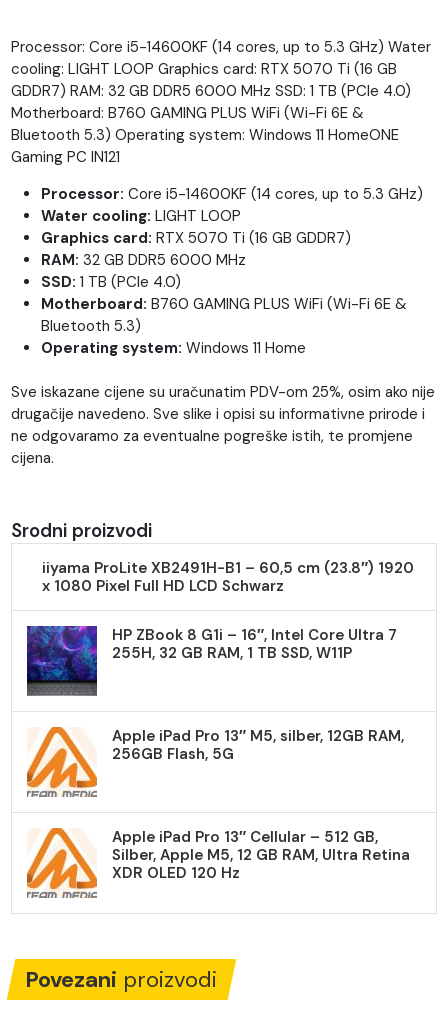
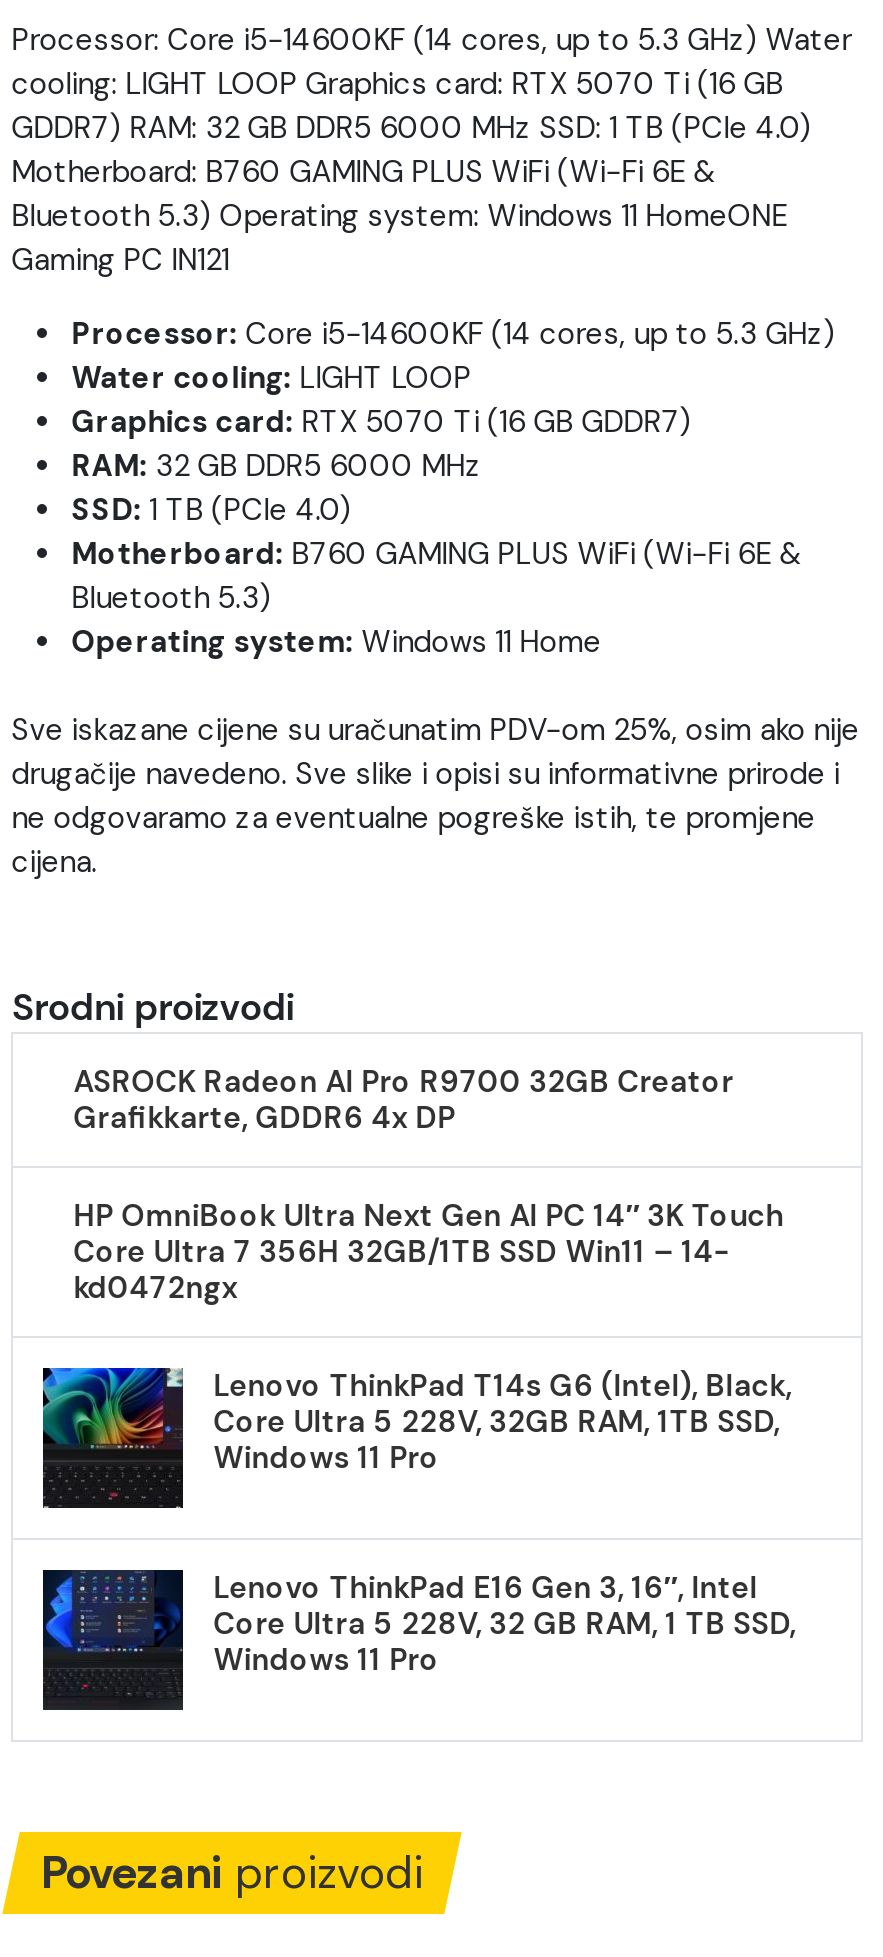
- iiyama ProLite XB2491H-B1 – 60,5 cm (23.8″) 1920
- x 1080 Pixel Full HD LCD Schwarz
+ ASROCK Radeon AI Pro R9700 32GB Creator
+ Grafikkarte, GDDR6 4x DP

- HP ZBook 8 G1i – 16″, Intel Core Ultra 7
- 255H, 32 GB RAM, 1 TB SSD, W11P
+ HP OmniBook Ultra Next Gen AI PC 14″ 3K Touch
+ Core Ultra 7 356H 32GB/1TB SSD Win11 – 14-
+ kd0472ngx

- [image]
- Apple iPad Pro 13″ M5, silber, 12GB RAM,
- 256GB Flash, 5G
+ [image]
+ Lenovo ThinkPad T14s G6 (Intel), Black,
+ Core Ultra 5 228V, 32GB RAM, 1TB SSD,
+ Windows 11 Pro

- [image]
- Apple iPad Pro 13″ Cellular – 512 GB,
- Silber, Apple M5, 12 GB RAM, Ultra Retina
- XDR OLED 120 Hz
+ [image]
+ Lenovo ThinkPad E16 Gen 3, 16″, Intel
+ Core Ultra 5 228V, 32 GB RAM, 1 TB SSD,
+ Windows 11 Pro
